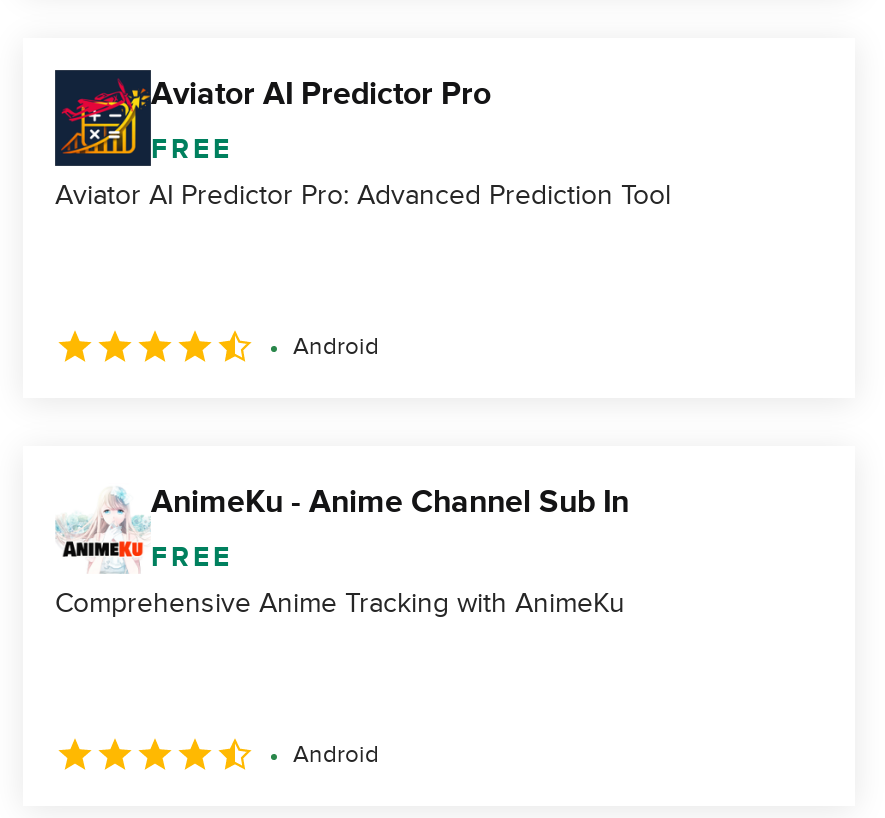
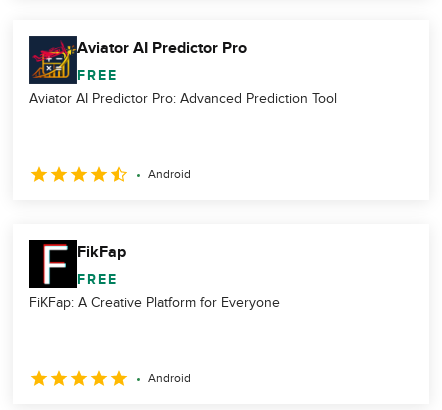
- [image]
- AnimeKu - Anime Channel Sub In
+ [image]
+ FikFap

- Comprehensive Anime Tracking with AnimeKu
+ FiKFap: A Creative Platform for Everyone
